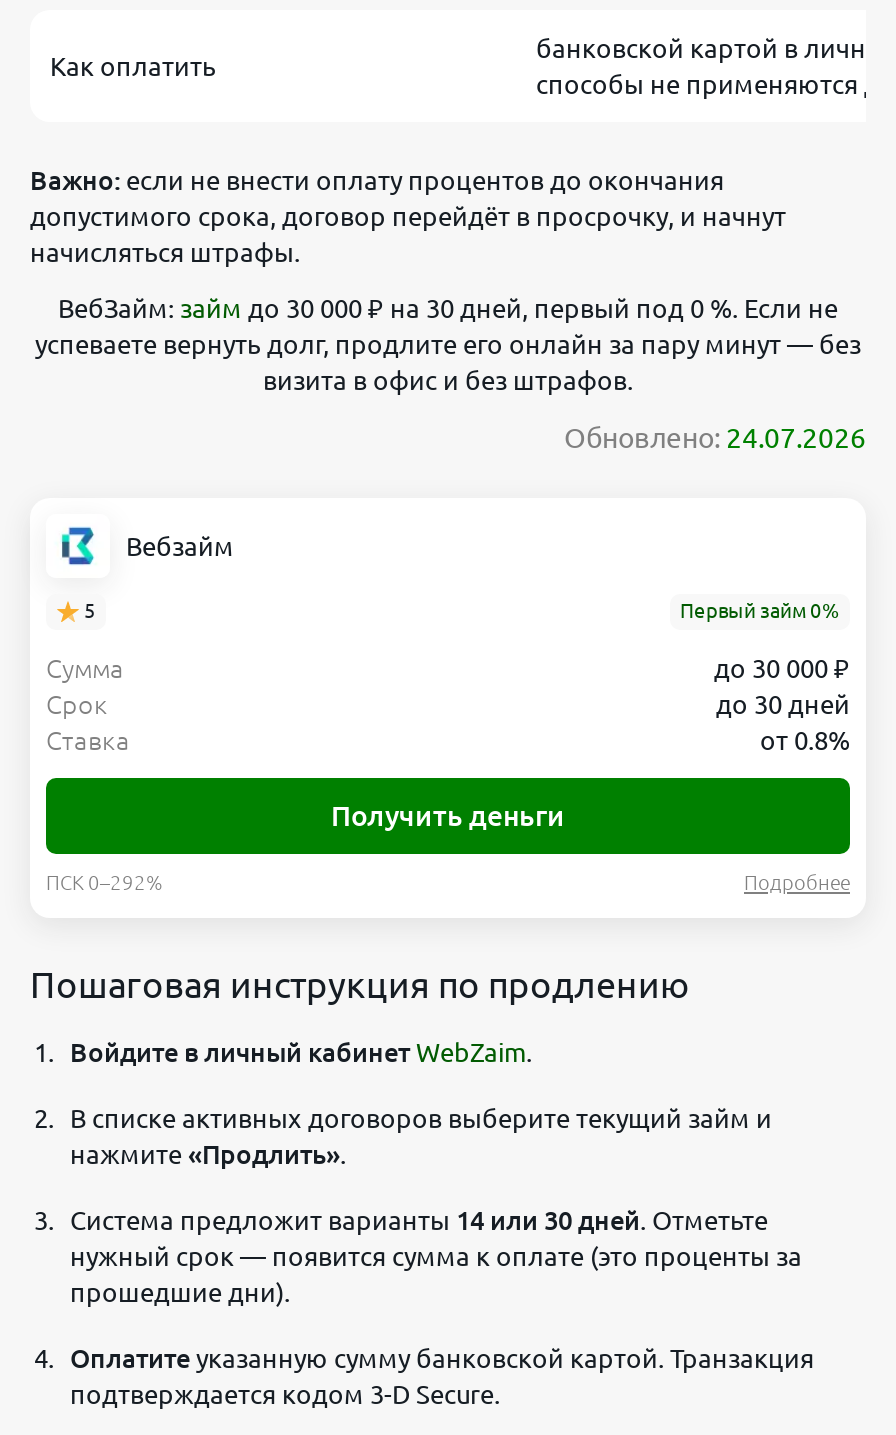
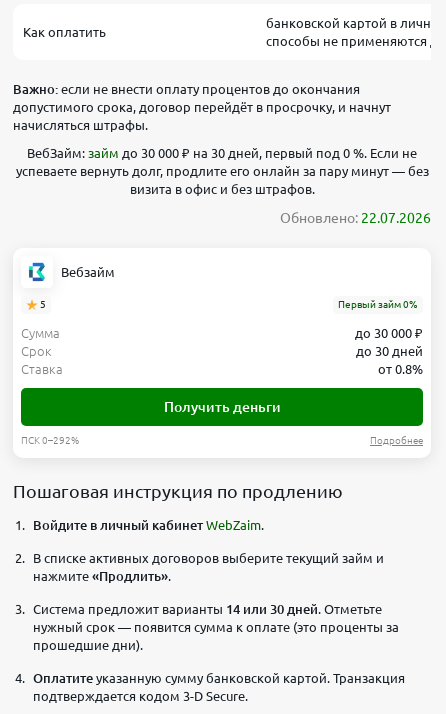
- Обновлено: 24.07.2026
+ Обновлено: 22.07.2026
